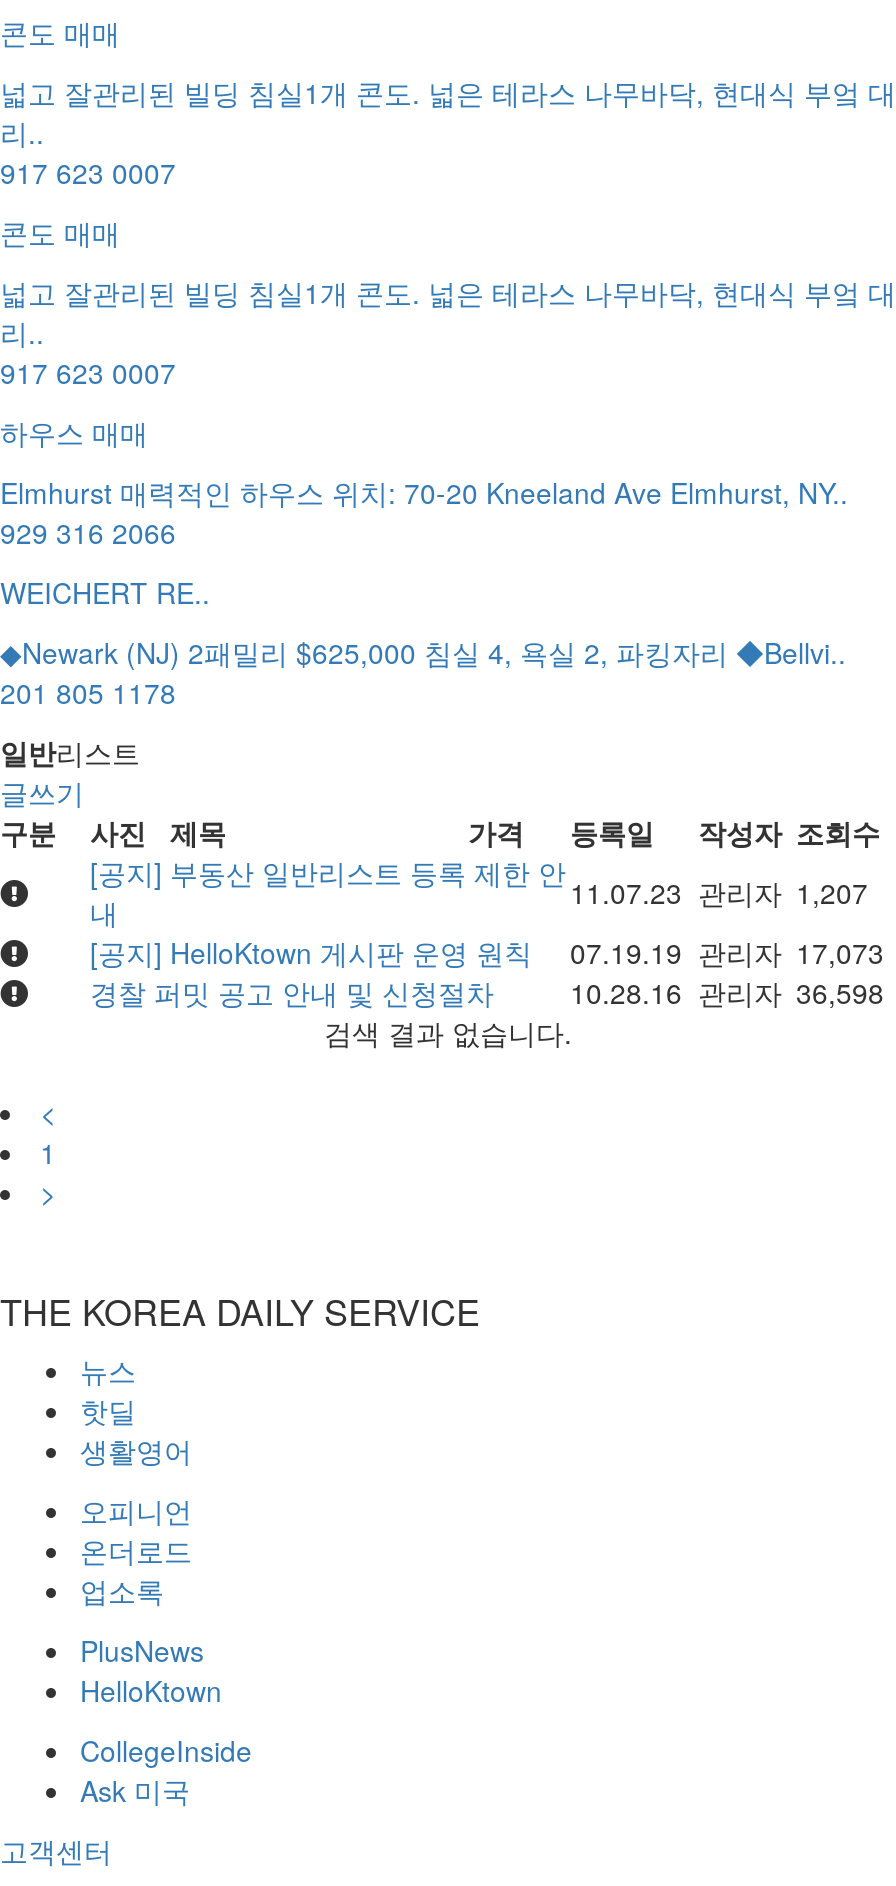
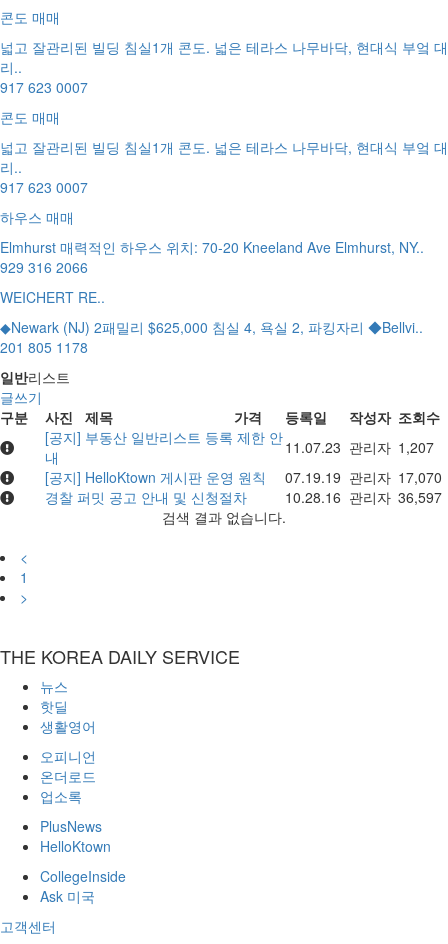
- [공지] HelloKtown 게시판 운영 원칙 07.19.19 관리자 17,073
+ [공지] HelloKtown 게시판 운영 원칙 07.19.19 관리자 17,070

- 경찰 퍼밋 공고 안내 및 신청절차 10.28.16 관리자 36,598
+ 경찰 퍼밋 공고 안내 및 신청절차 10.28.16 관리자 36,597
